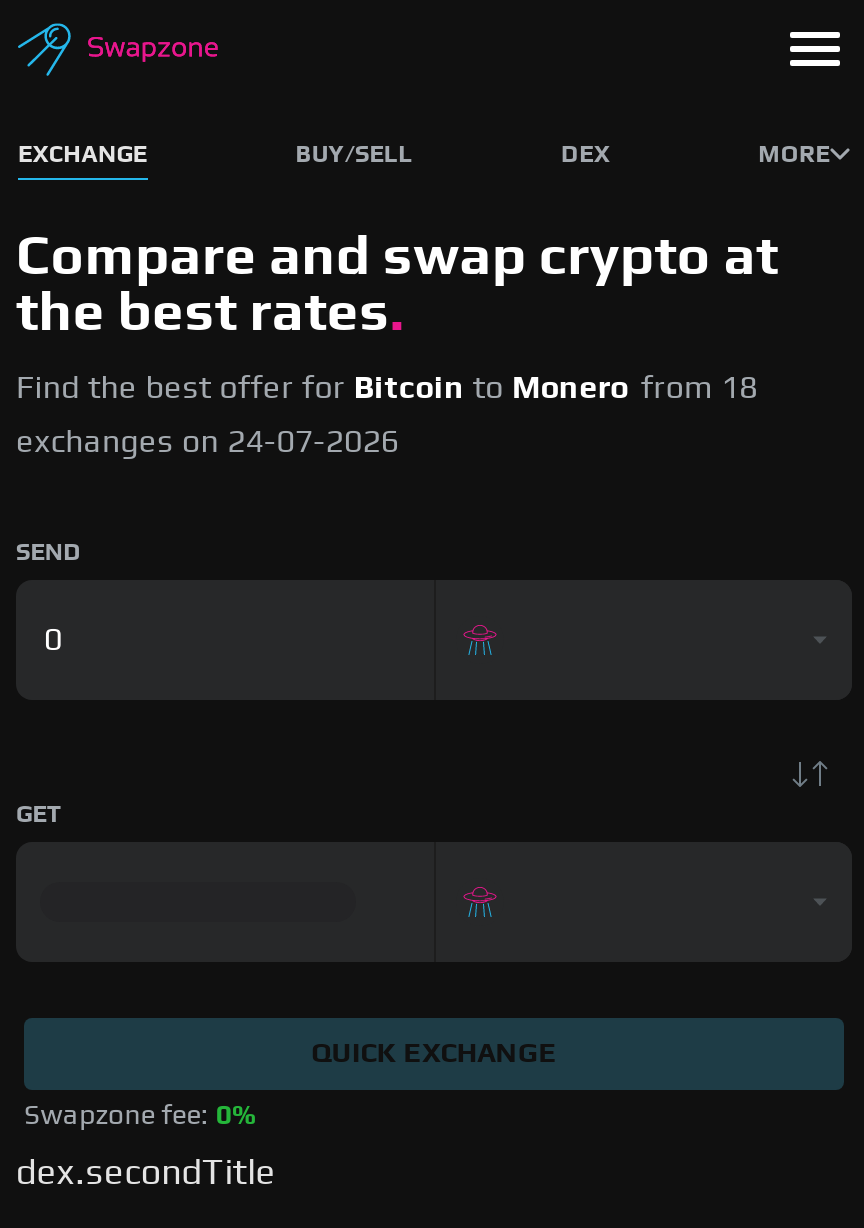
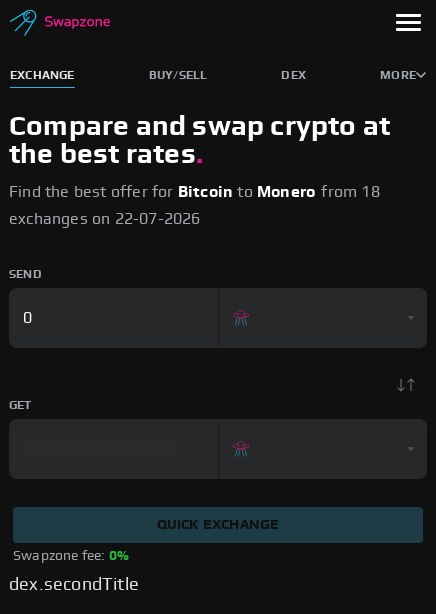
- exchanges on 24-07-2026
+ exchanges on 22-07-2026
